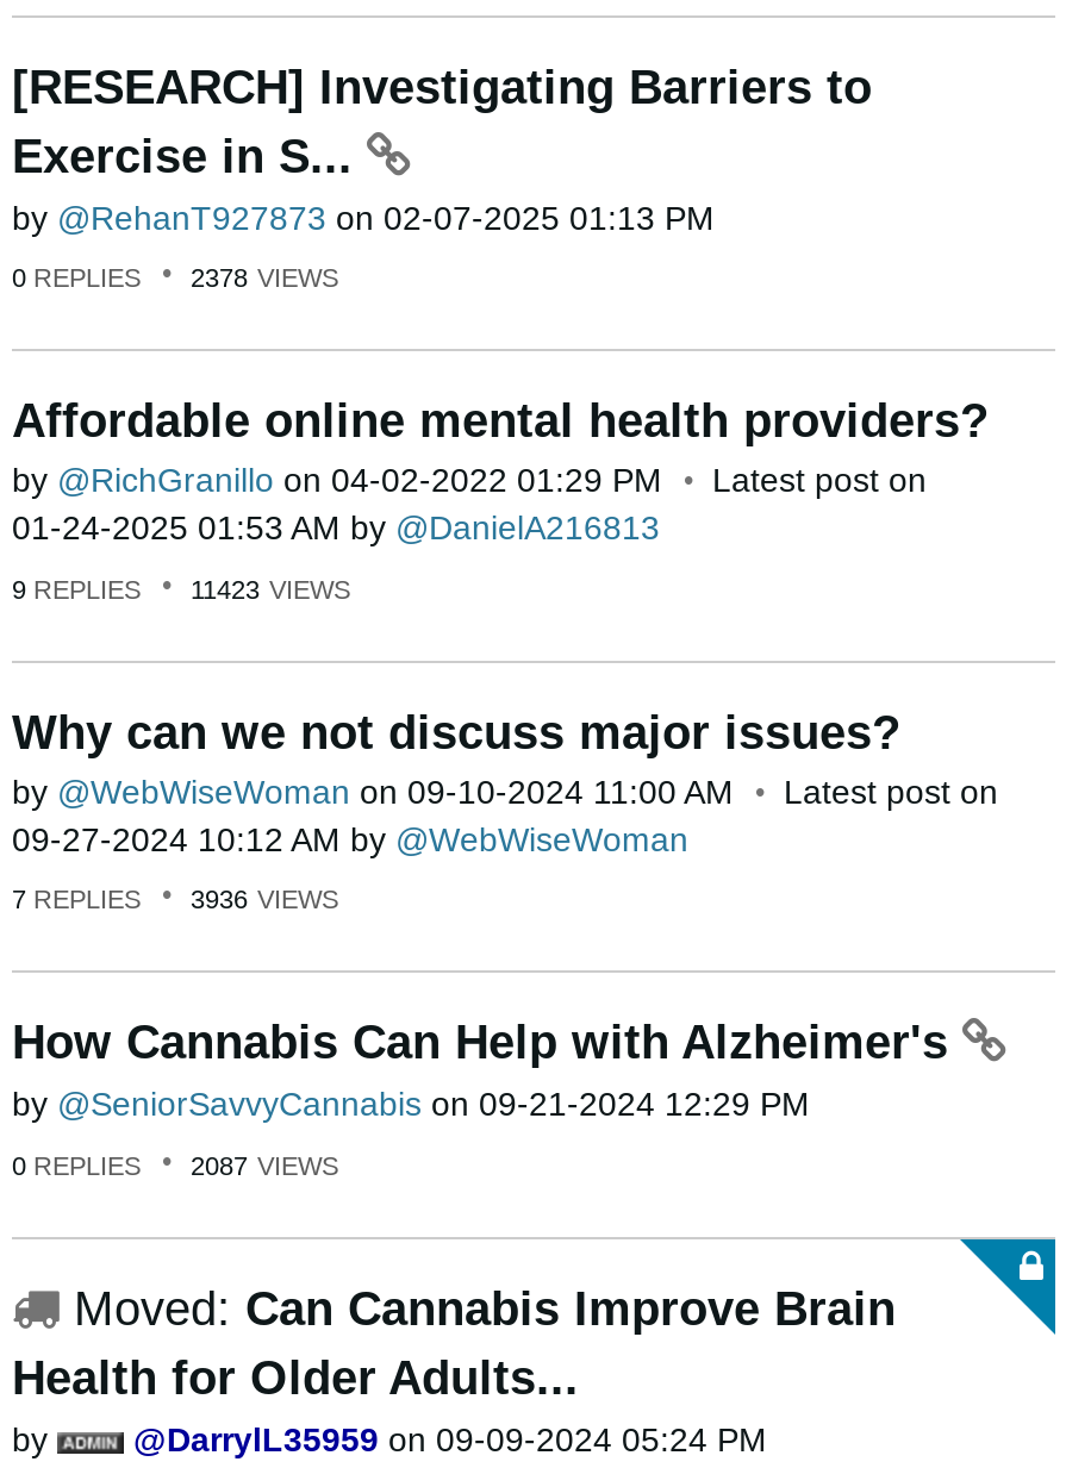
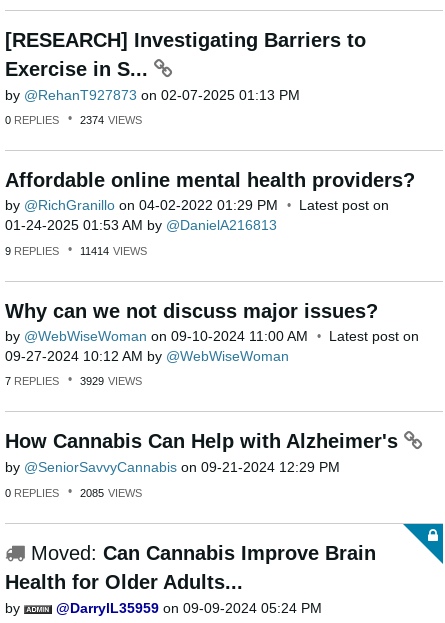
- 0 REPLIES 2378 VIEWS
+ 0 REPLIES 2374 VIEWS

- 9 REPLIES 11423 VIEWS
+ 9 REPLIES 11414 VIEWS

- 7 REPLIES 3936 VIEWS
+ 7 REPLIES 3929 VIEWS

- 0 REPLIES 2087 VIEWS
+ 0 REPLIES 2085 VIEWS
